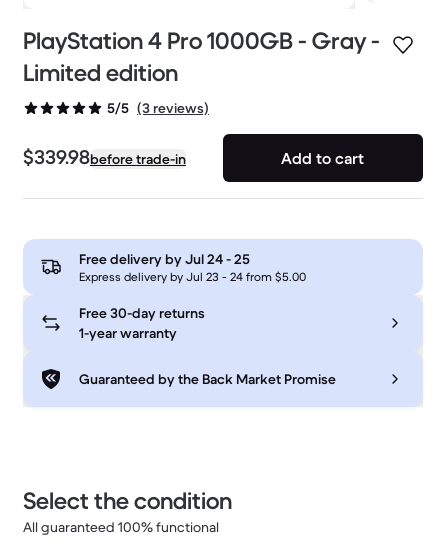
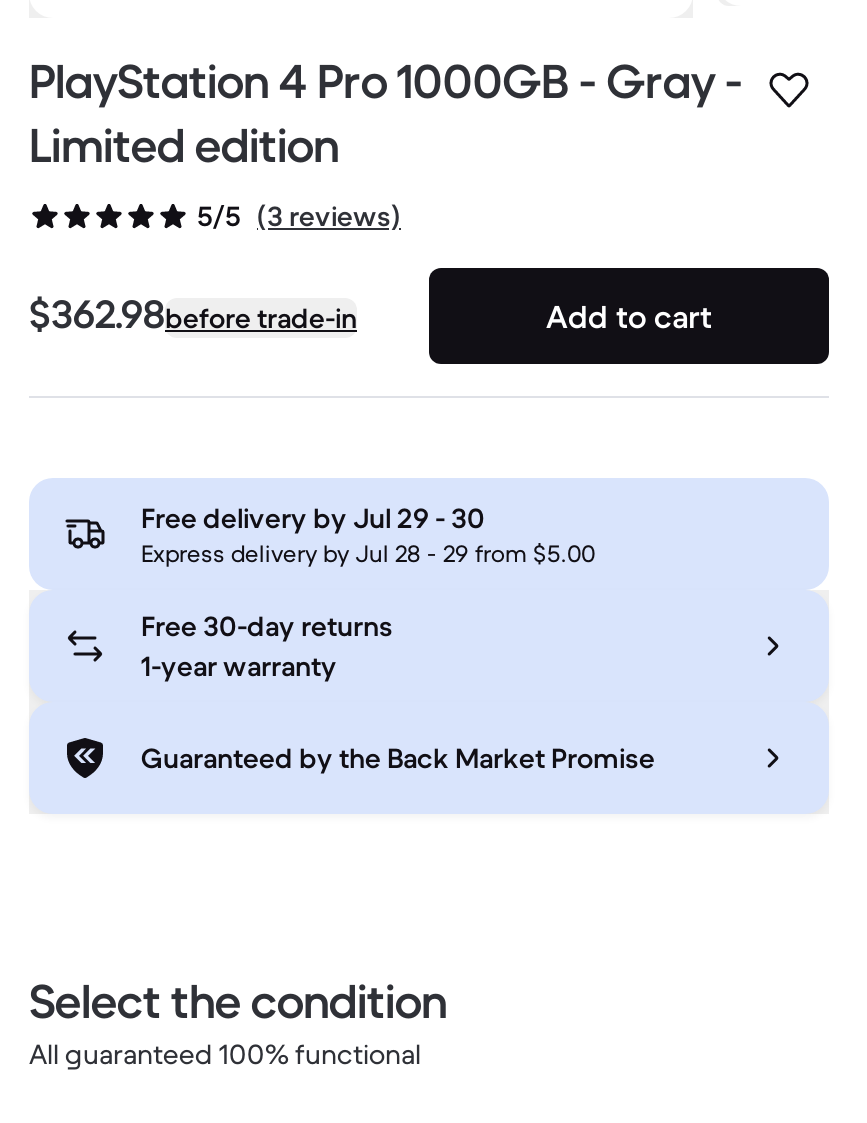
- $339.98before trade-in
+ $362.98before trade-in

- Free delivery by Jul 24 - 25
+ Free delivery by Jul 29 - 30

- Express delivery by Jul 23 - 24 from $5.00
+ Express delivery by Jul 28 - 29 from $5.00
